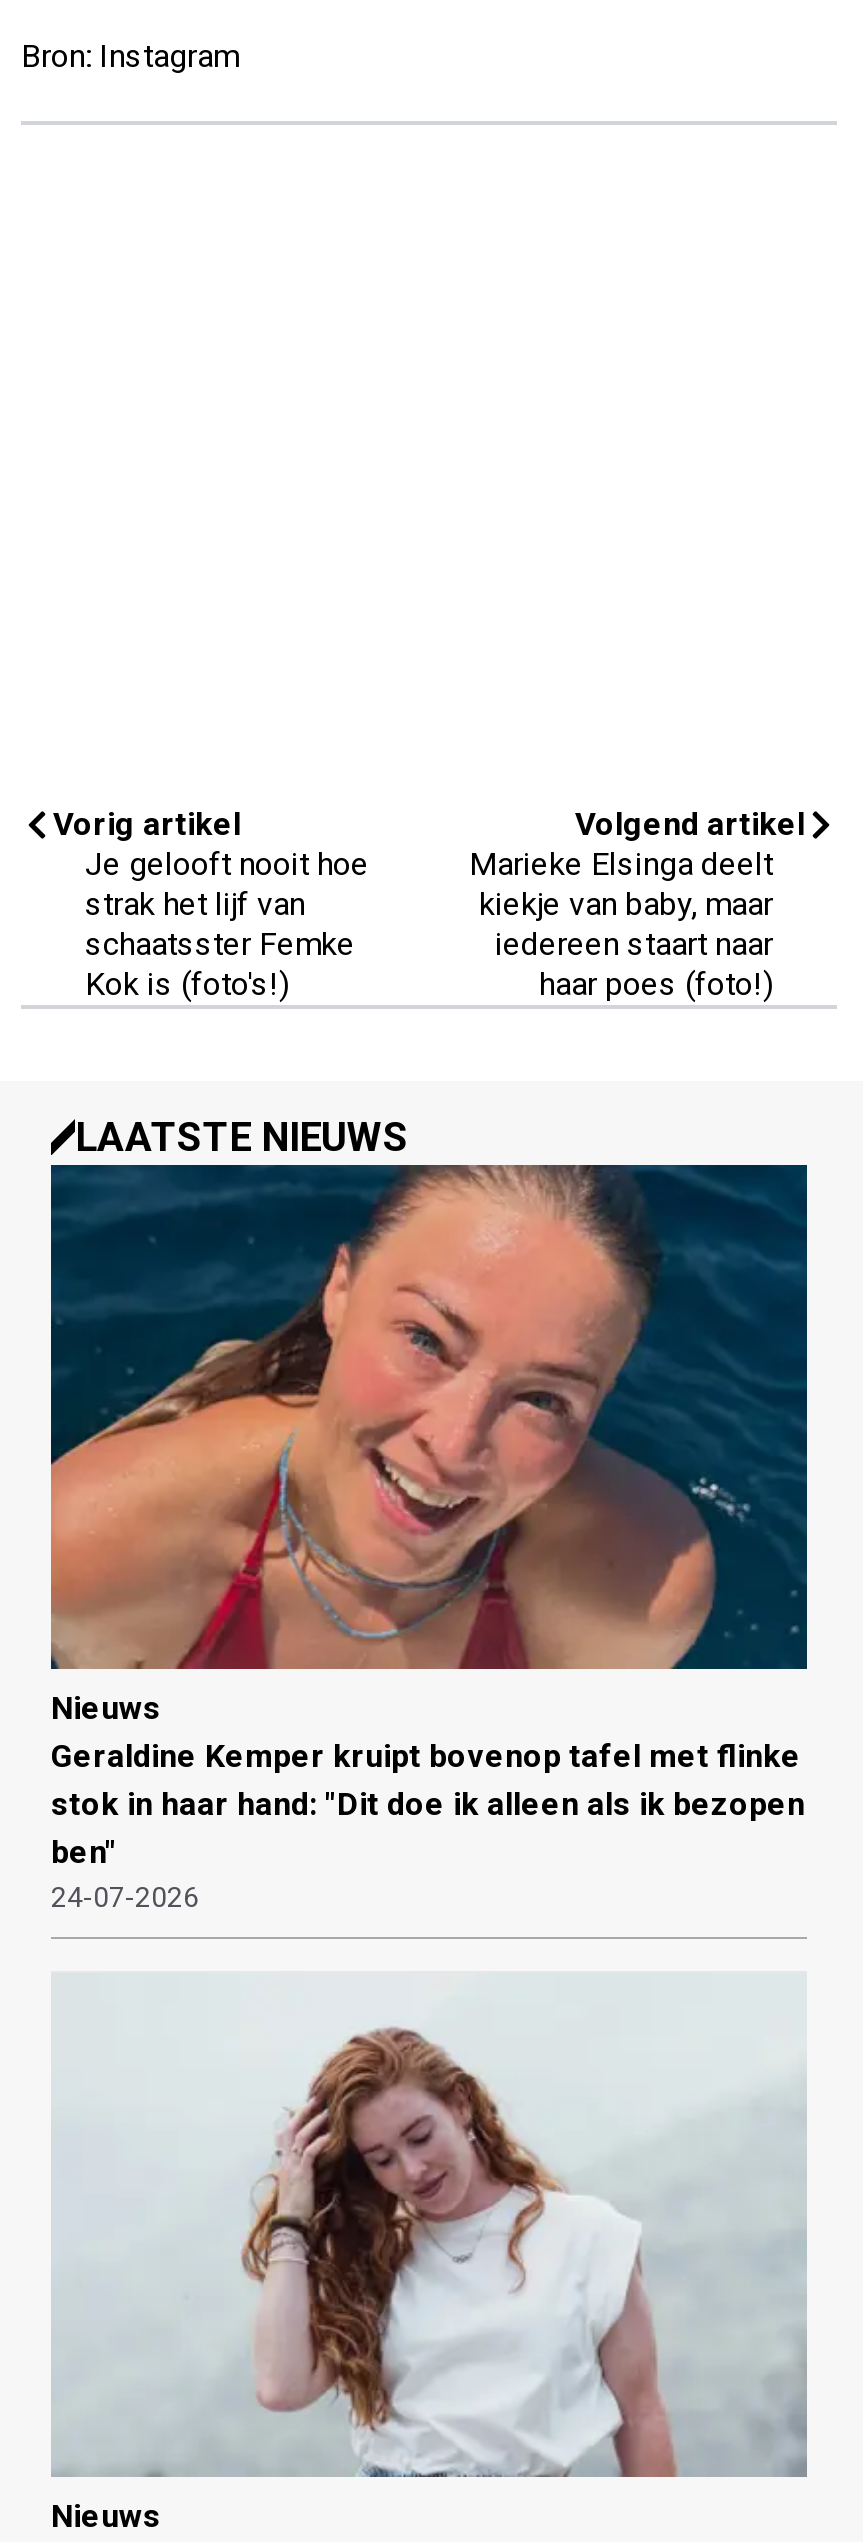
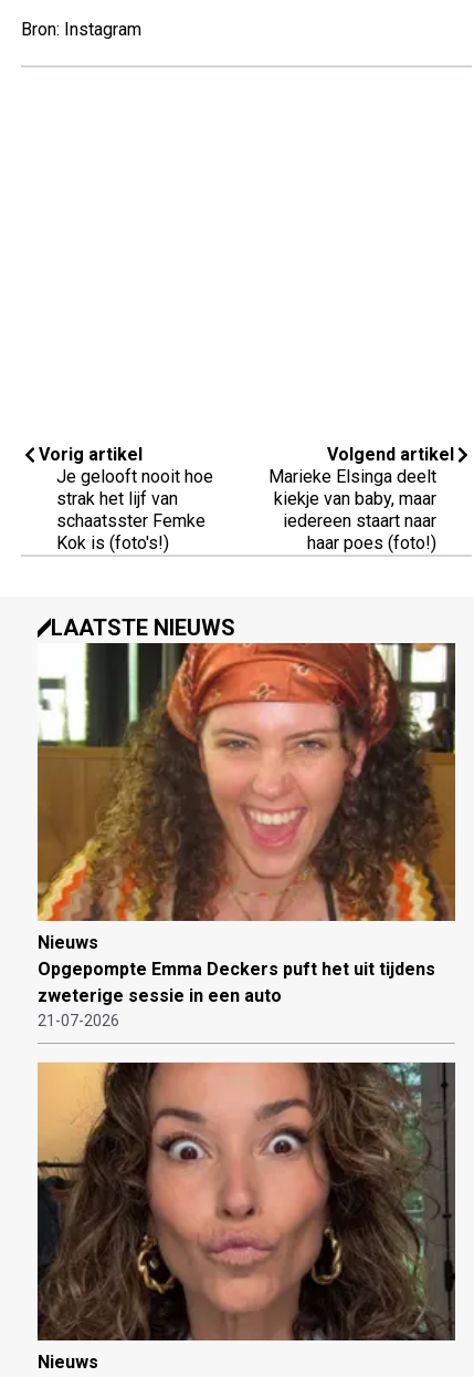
- [image]
- Geraldine Kemper kruipt bovenop tafel met flinke
- stok in haar hand: "Dit doe ik alleen als ik bezopen
- ben"
- 24-07-2026
+ [image]
+ Opgepompte Emma Deckers puft het uit tijdens
+ zweterige sessie in een auto
+ 21-07-2026

- [image]
+ [image]
